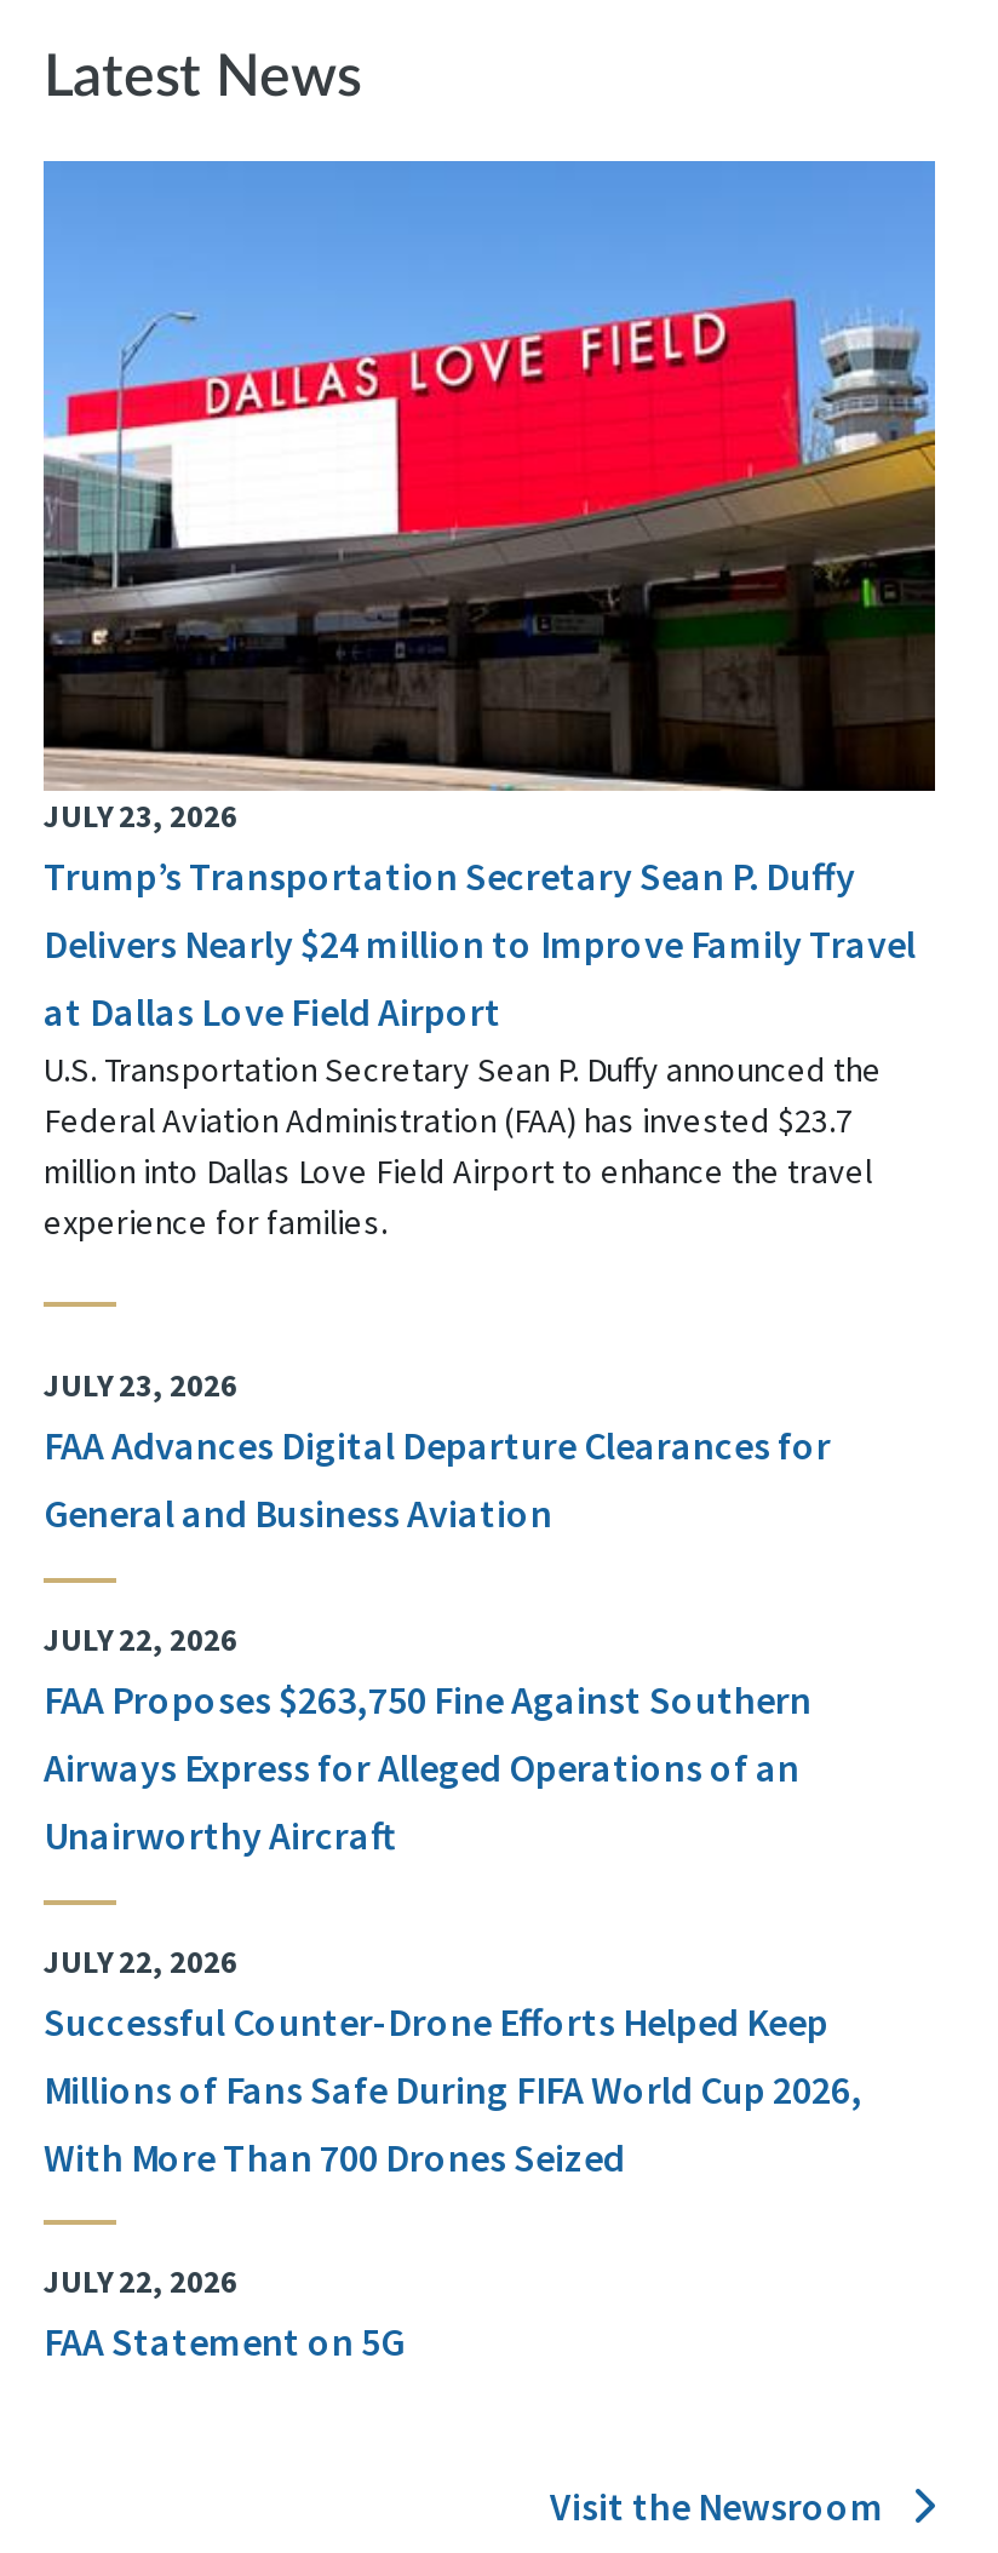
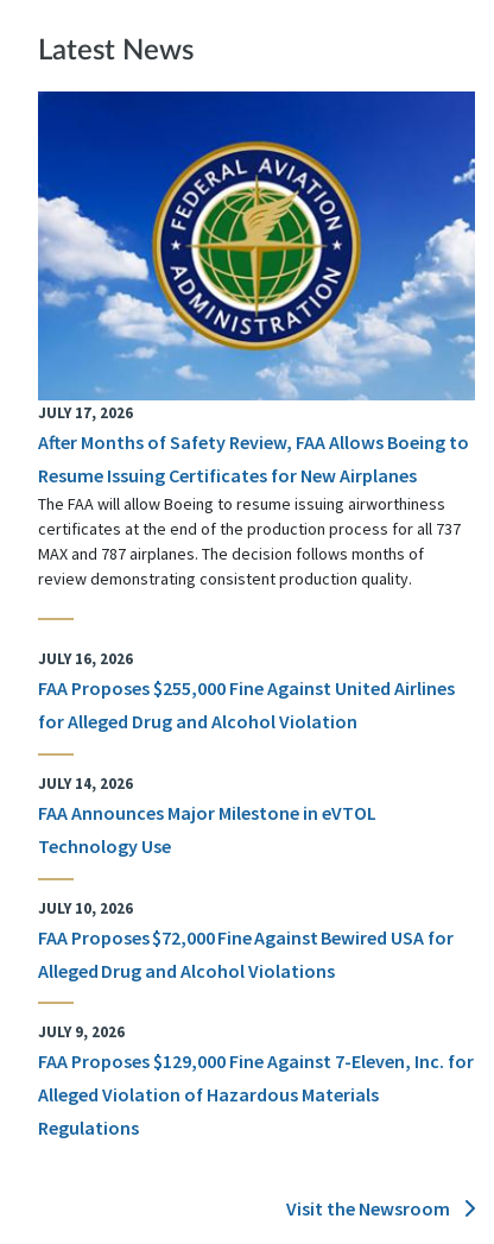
- [image]
- JULY 23, 2026
- Trump’s Transportation Secretary Sean P. Duffy
- Delivers Nearly $24 million to Improve Family Travel
- at Dallas Love Field Airport
- U.S. Transportation Secretary Sean P. Duffy announced the
- Federal Aviation Administration (FAA) has invested $23.7
- million into Dallas Love Field Airport to enhance the travel
- experience for families.
+ [image]
+ JULY 17, 2026
+ After Months of Safety Review, FAA Allows Boeing to
+ Resume Issuing Certificates for New Airplanes
+ The FAA will allow Boeing to resume issuing airworthiness
+ certificates at the end of the production process for all 737
+ MAX and 787 airplanes. The decision follows months of
+ review demonstrating consistent production quality.

- JULY 23, 2026
- FAA Advances Digital Departure Clearances for
- General and Business Aviation
+ JULY 16, 2026
+ FAA Proposes $255,000 Fine Against United Airlines
+ for Alleged Drug and Alcohol Violation

- JULY 22, 2026
- FAA Proposes $263,750 Fine Against Southern
- Airways Express for Alleged Operations of an
- Unairworthy Aircraft
+ JULY 14, 2026
+ FAA Announces Major Milestone in eVTOL
+ Technology Use

- JULY 22, 2026
- Successful Counter-Drone Efforts Helped Keep
- Millions of Fans Safe During FIFA World Cup 2026,
- With More Than 700 Drones Seized
+ JULY 10, 2026
+ FAA Proposes $72,000 Fine Against Bewired USA for
+ Alleged Drug and Alcohol Violations

- JULY 22, 2026
- FAA Statement on 5G
+ JULY 9, 2026
+ FAA Proposes $129,000 Fine Against 7-Eleven, Inc. for
+ Alleged Violation of Hazardous Materials
+ Regulations
